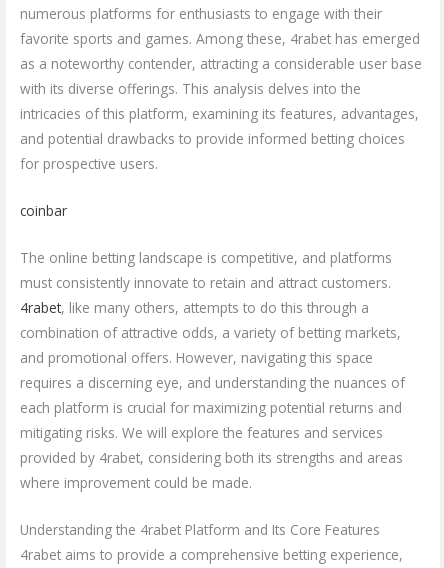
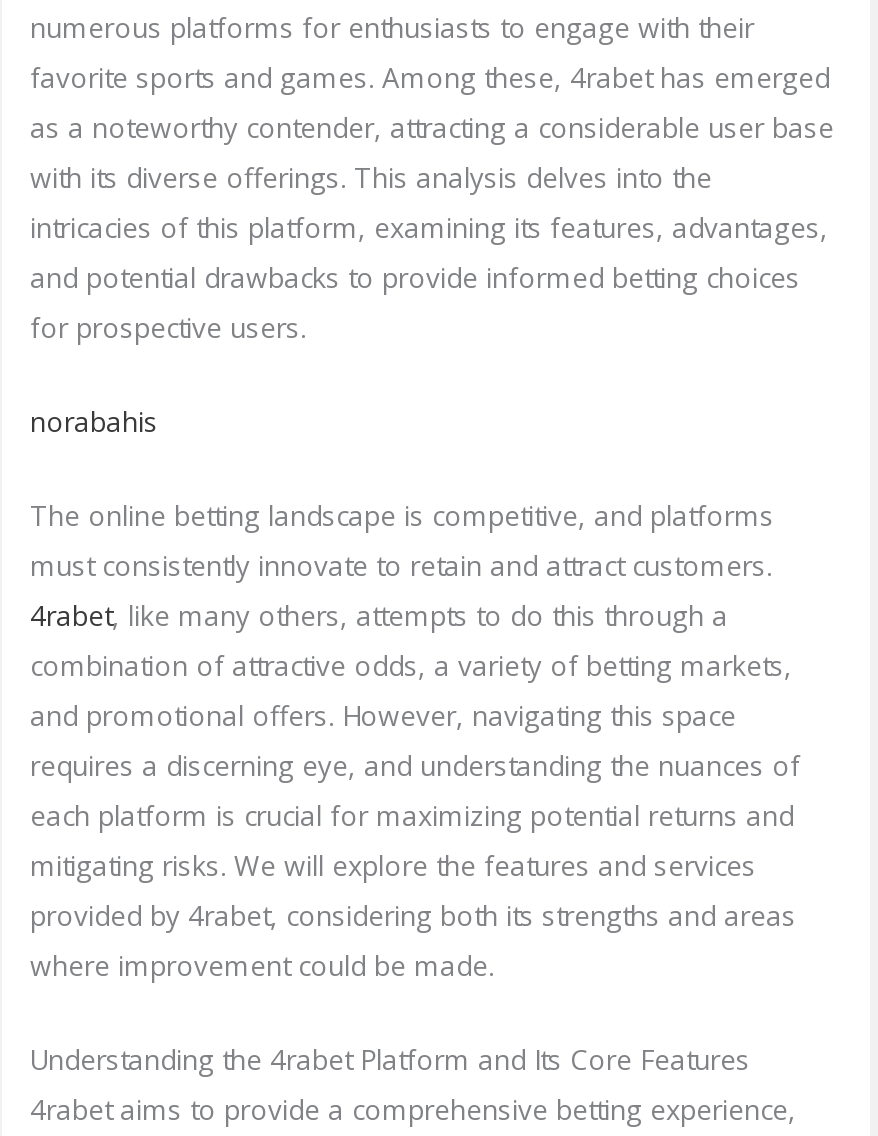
- coinbar
+ norabahis
